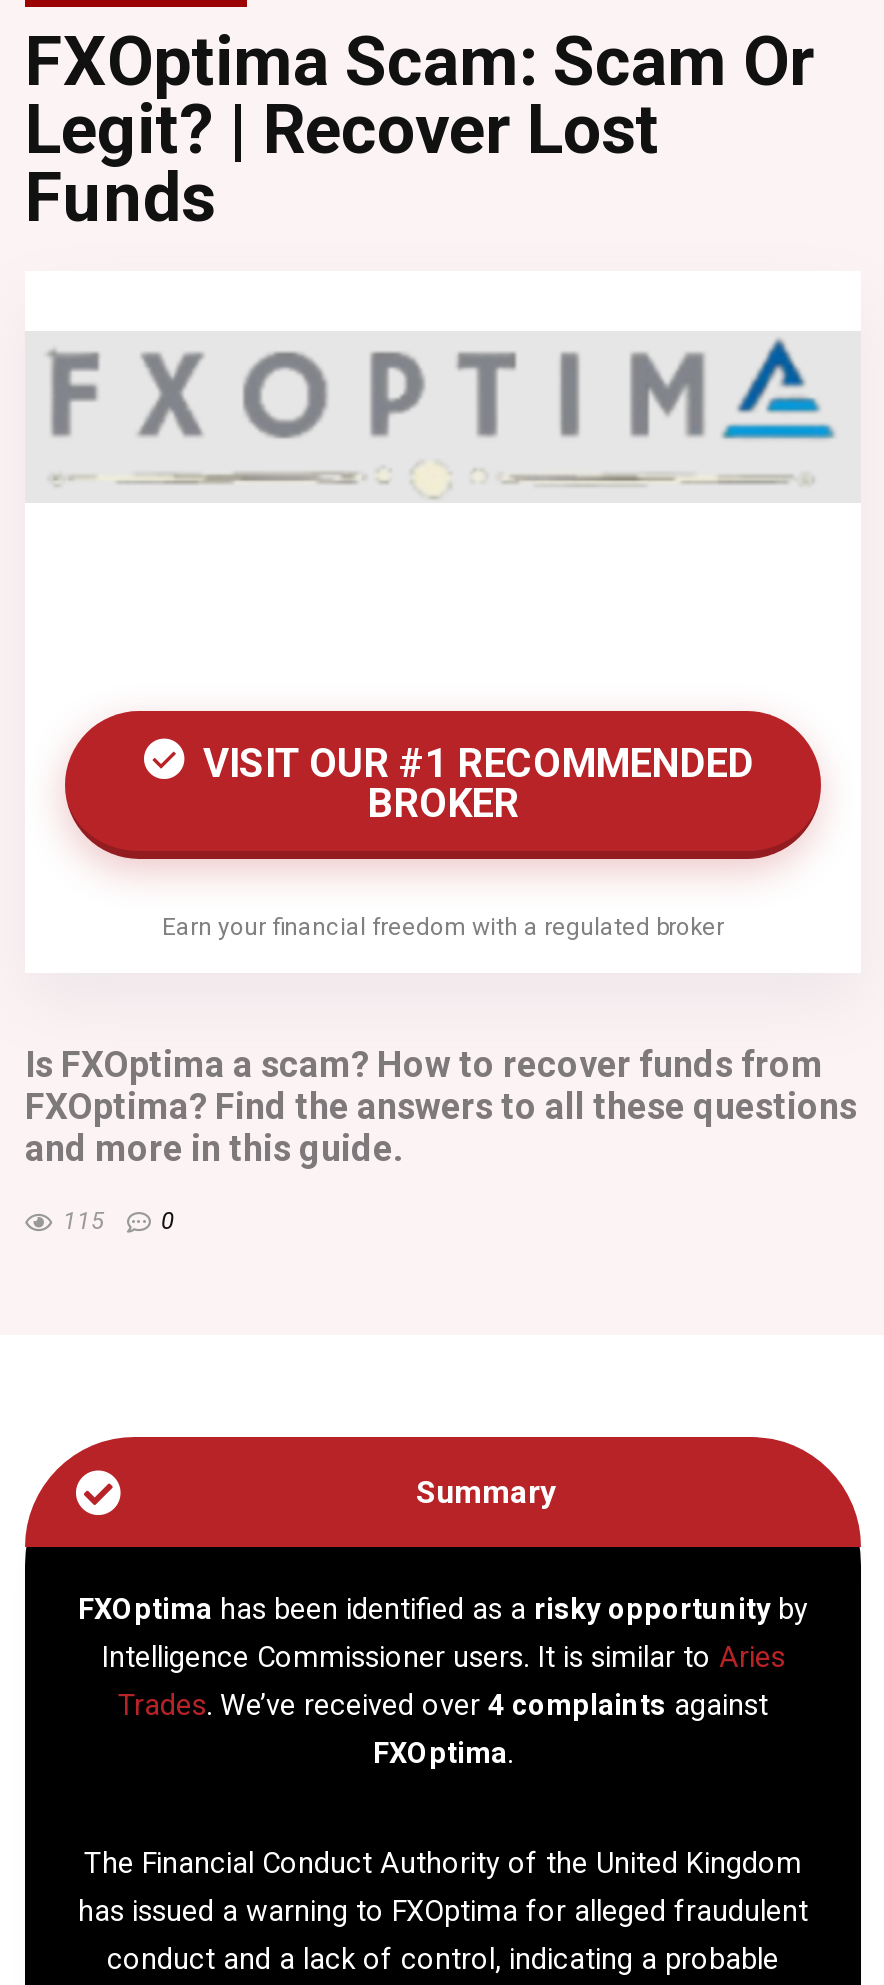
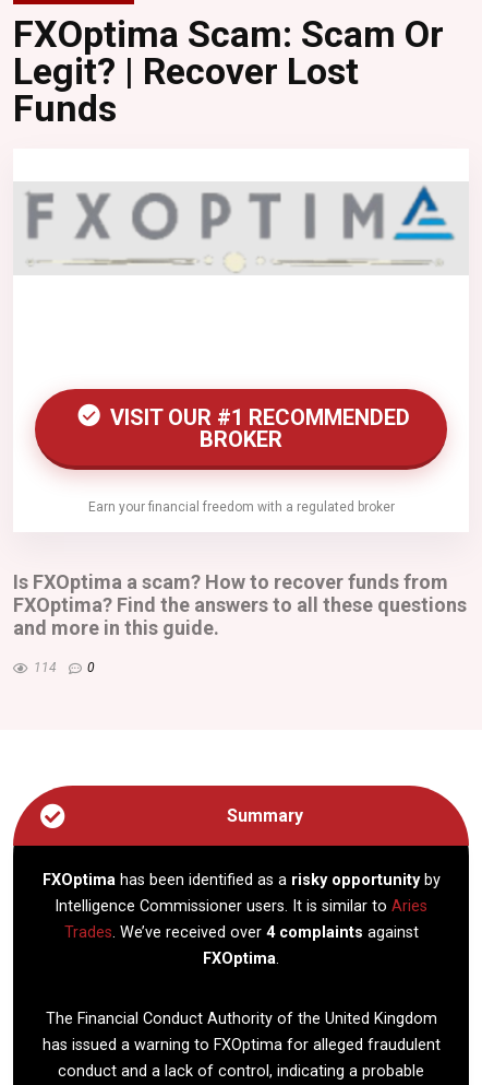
- 115 0
+ 114 0
